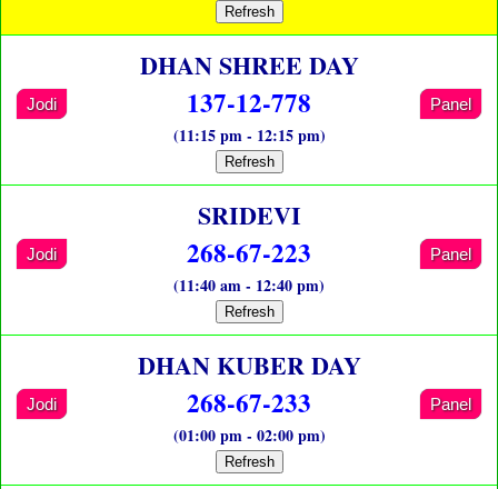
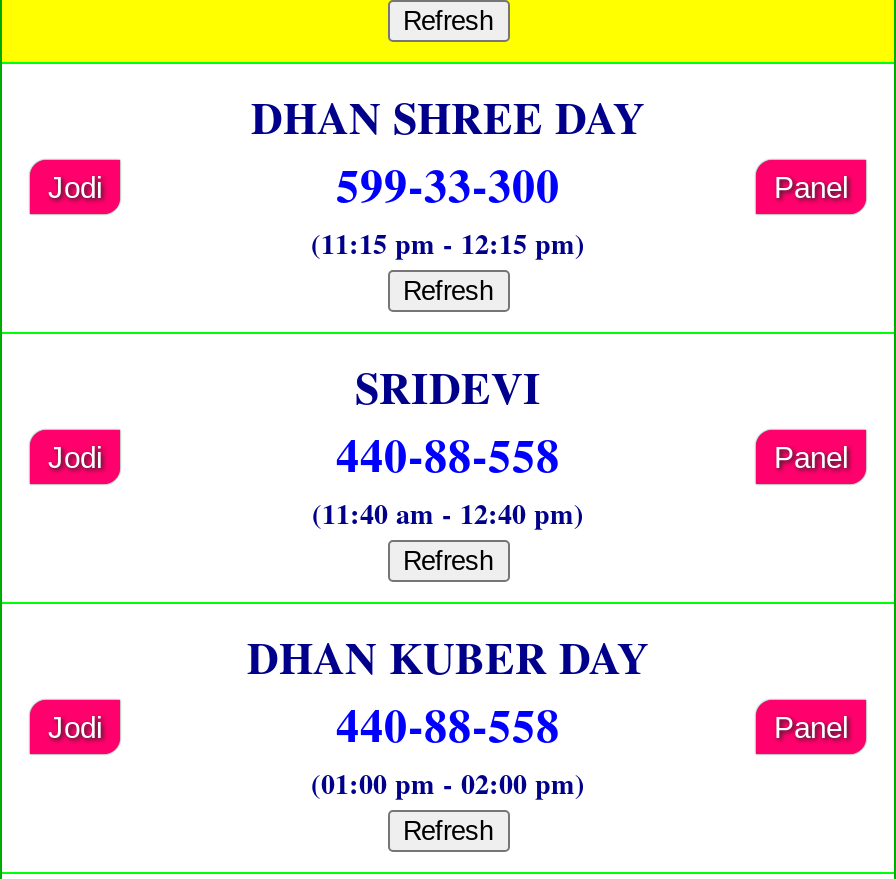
- 137-12-778
+ 599-33-300

- 268-67-223
+ 440-88-558

- 268-67-233
+ 440-88-558
